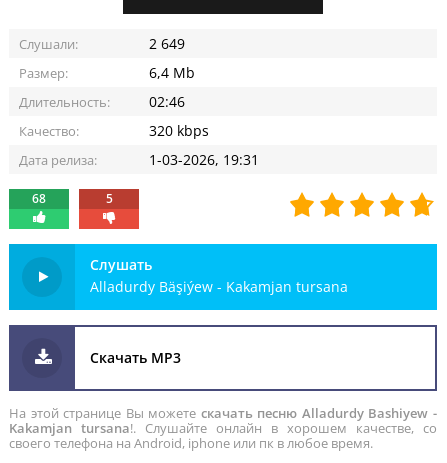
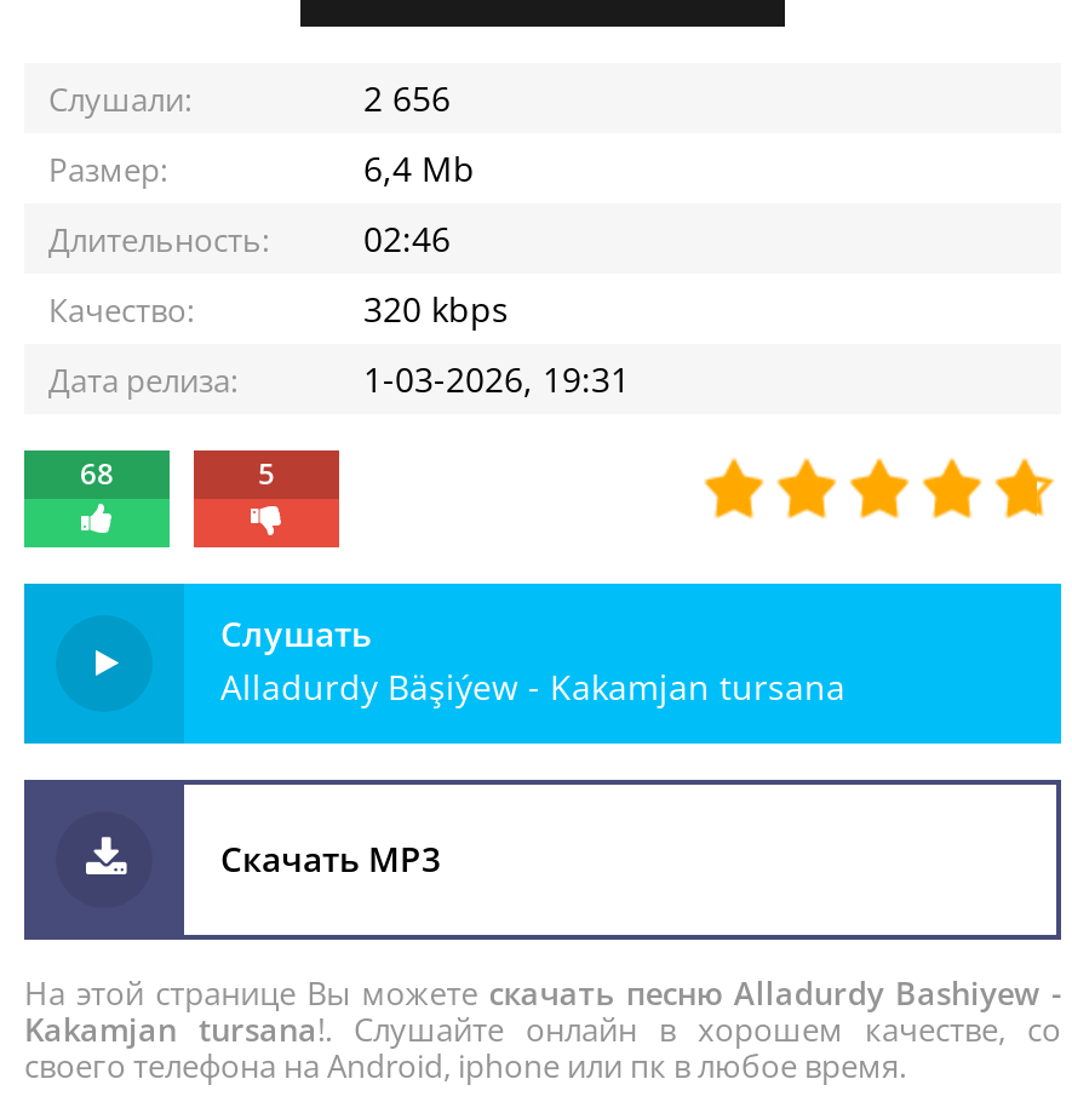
- 2 649
+ 2 656
